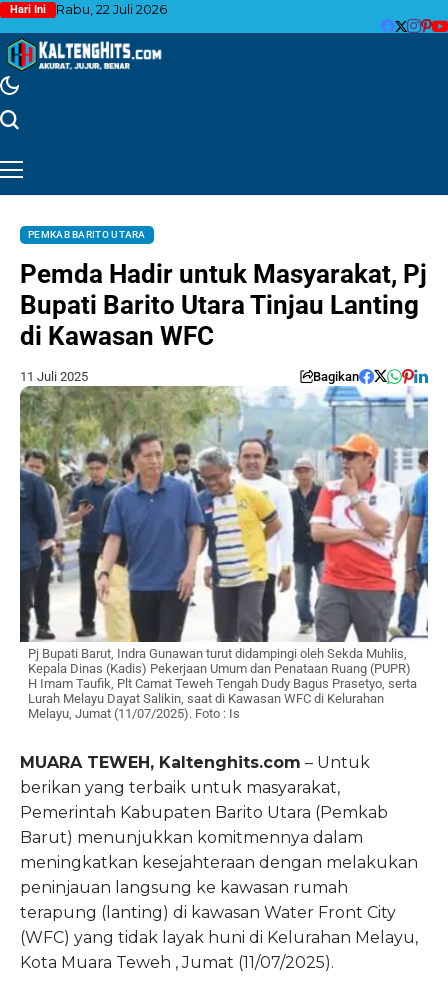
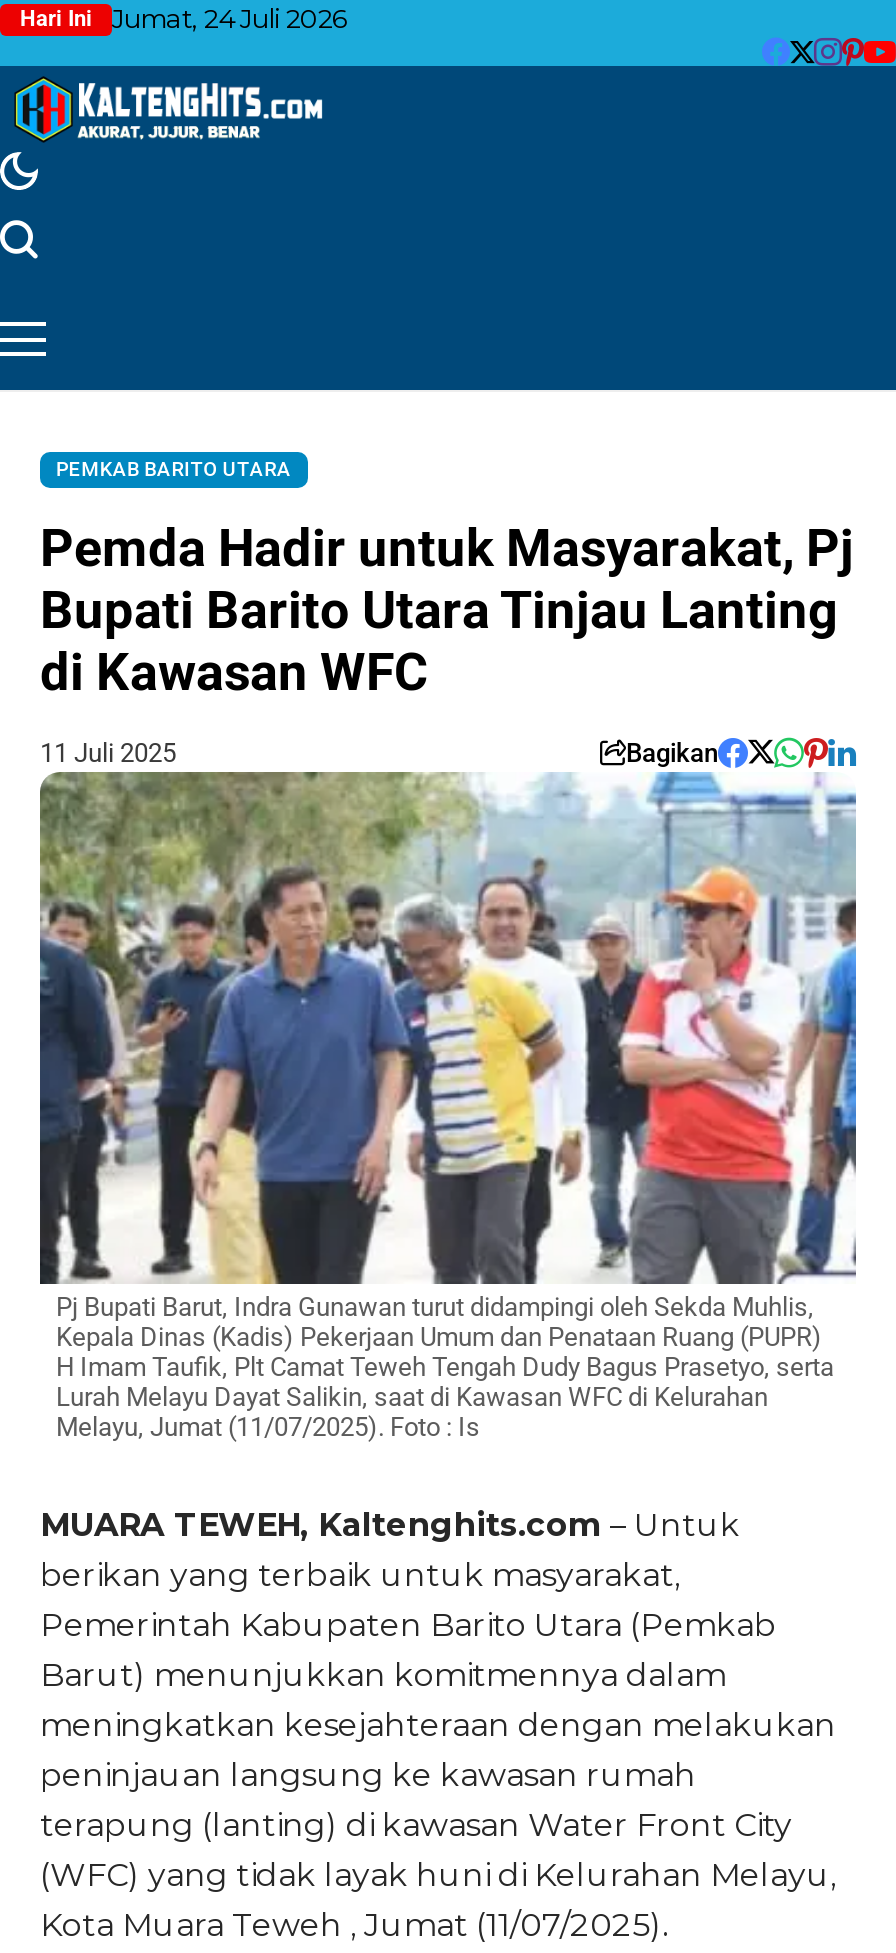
- Hari Ini Rabu, 22 Juli 2026
+ Hari Ini Jumat, 24 Juli 2026
